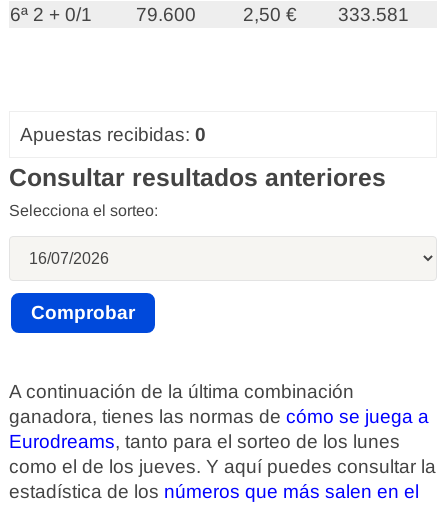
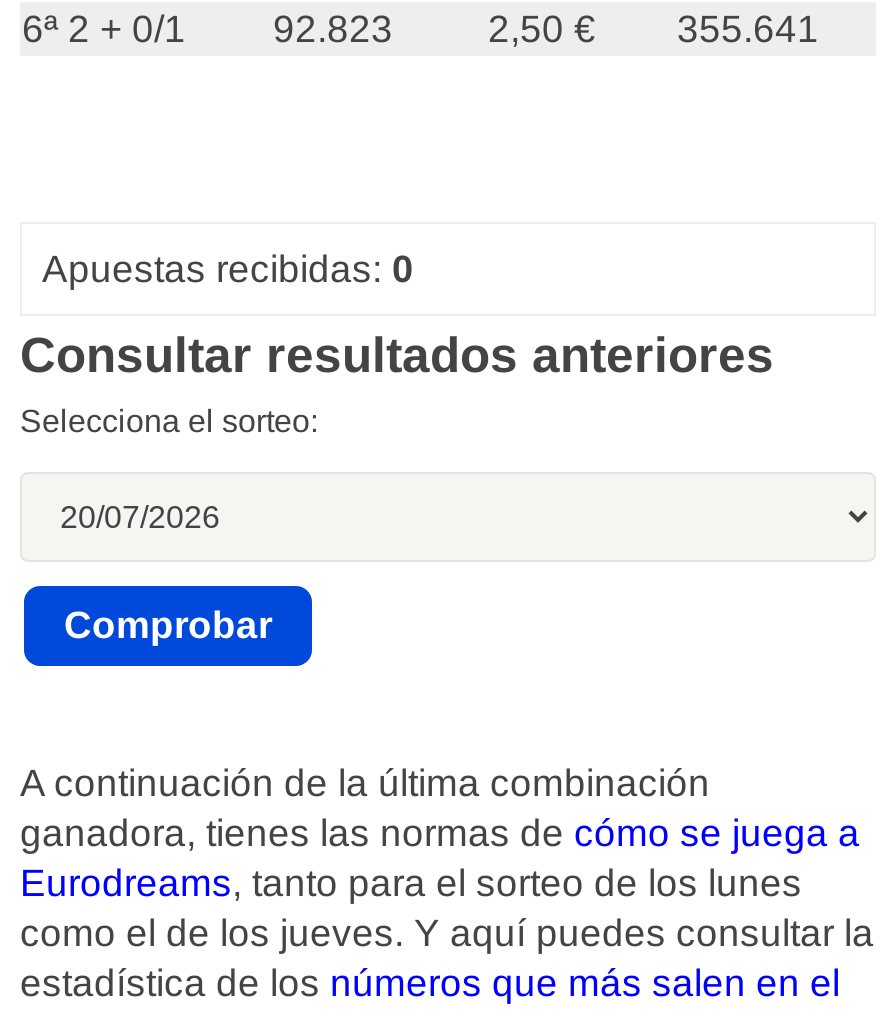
- 79.600
+ 92.823

- 2,50 € 333.581
+ 2,50 € 355.641
